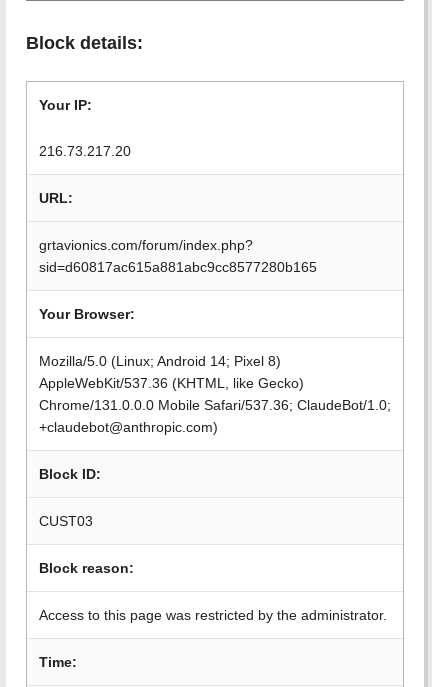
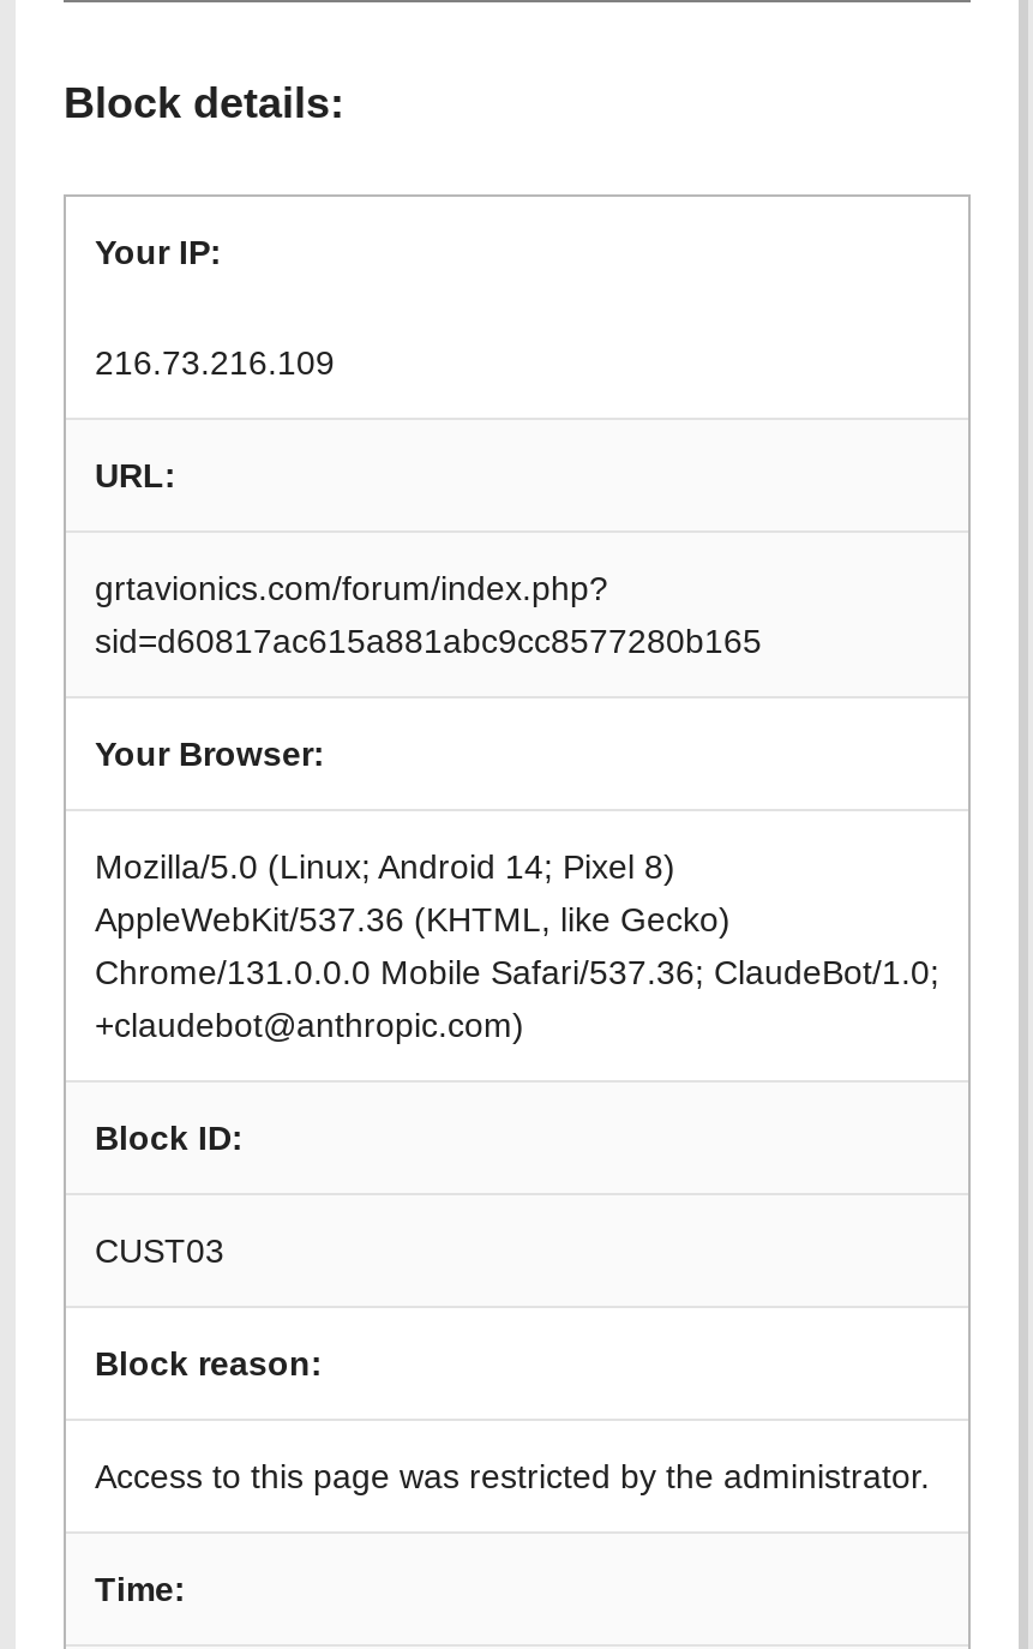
- 216.73.217.20
+ 216.73.216.109
